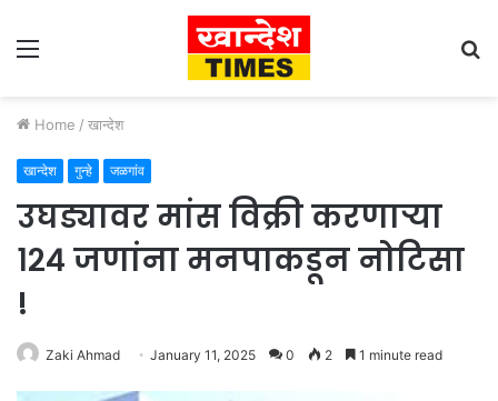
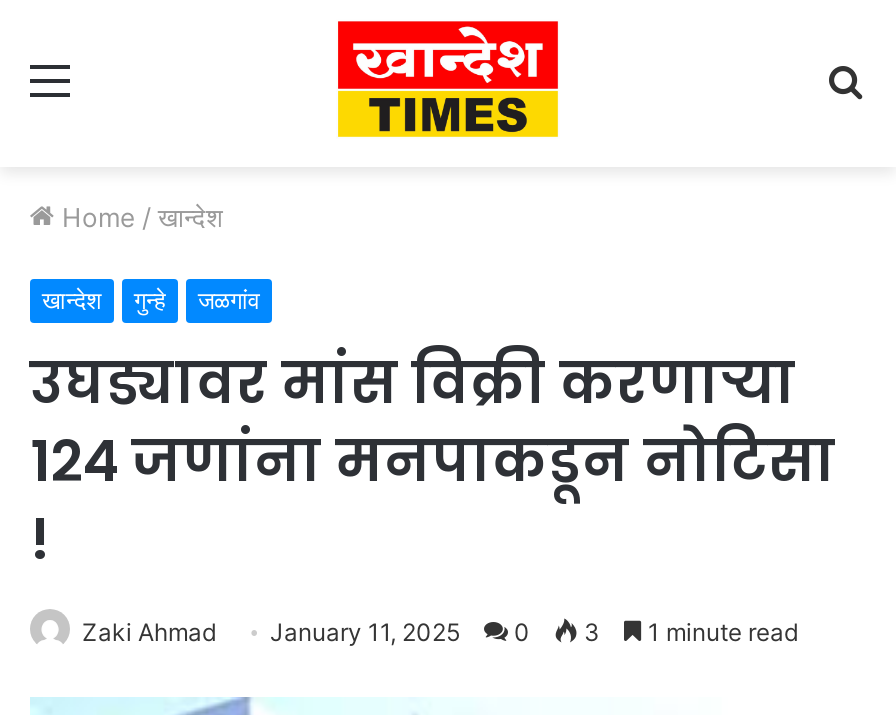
- Zaki Ahmad January 11, 2025 0 2 1 minute read
+ Zaki Ahmad January 11, 2025 0 3 1 minute read
